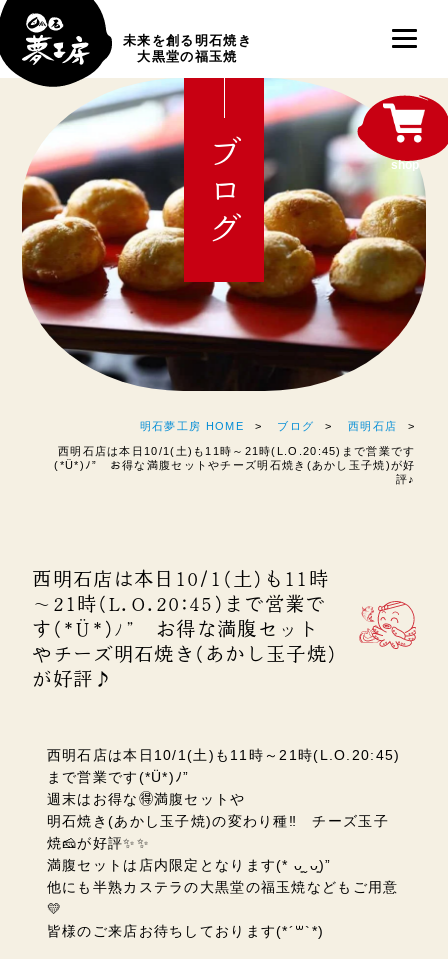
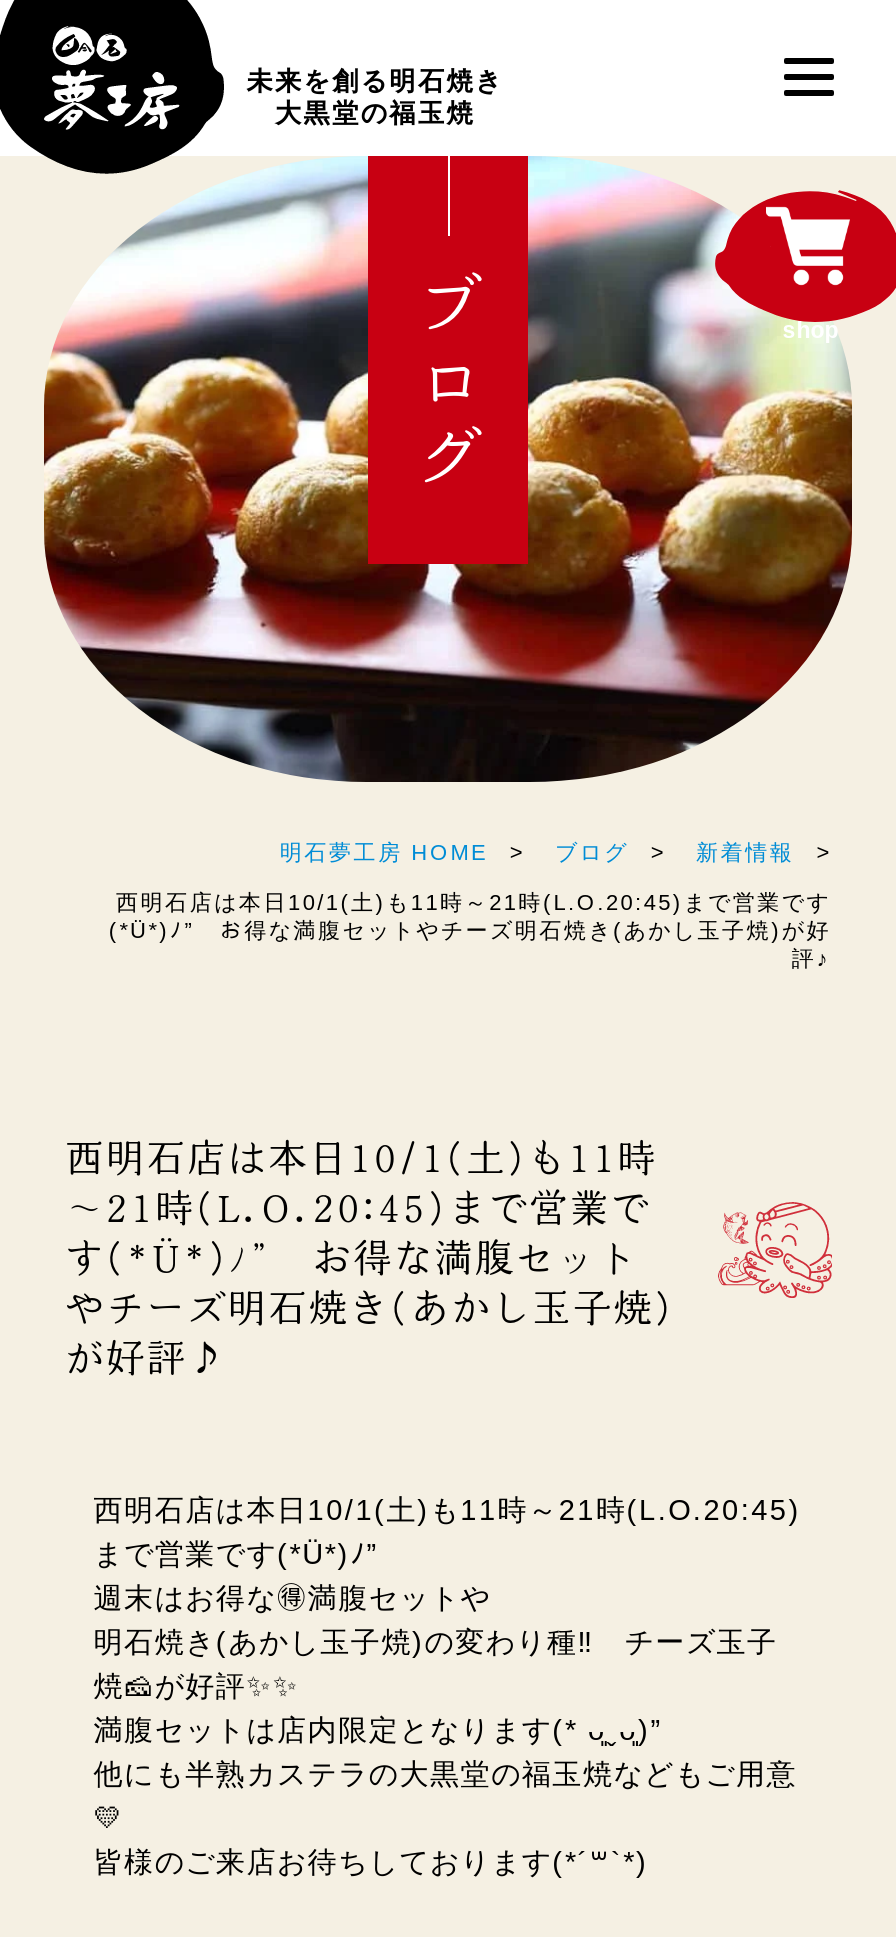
- 西明石店
+ 新着情報
